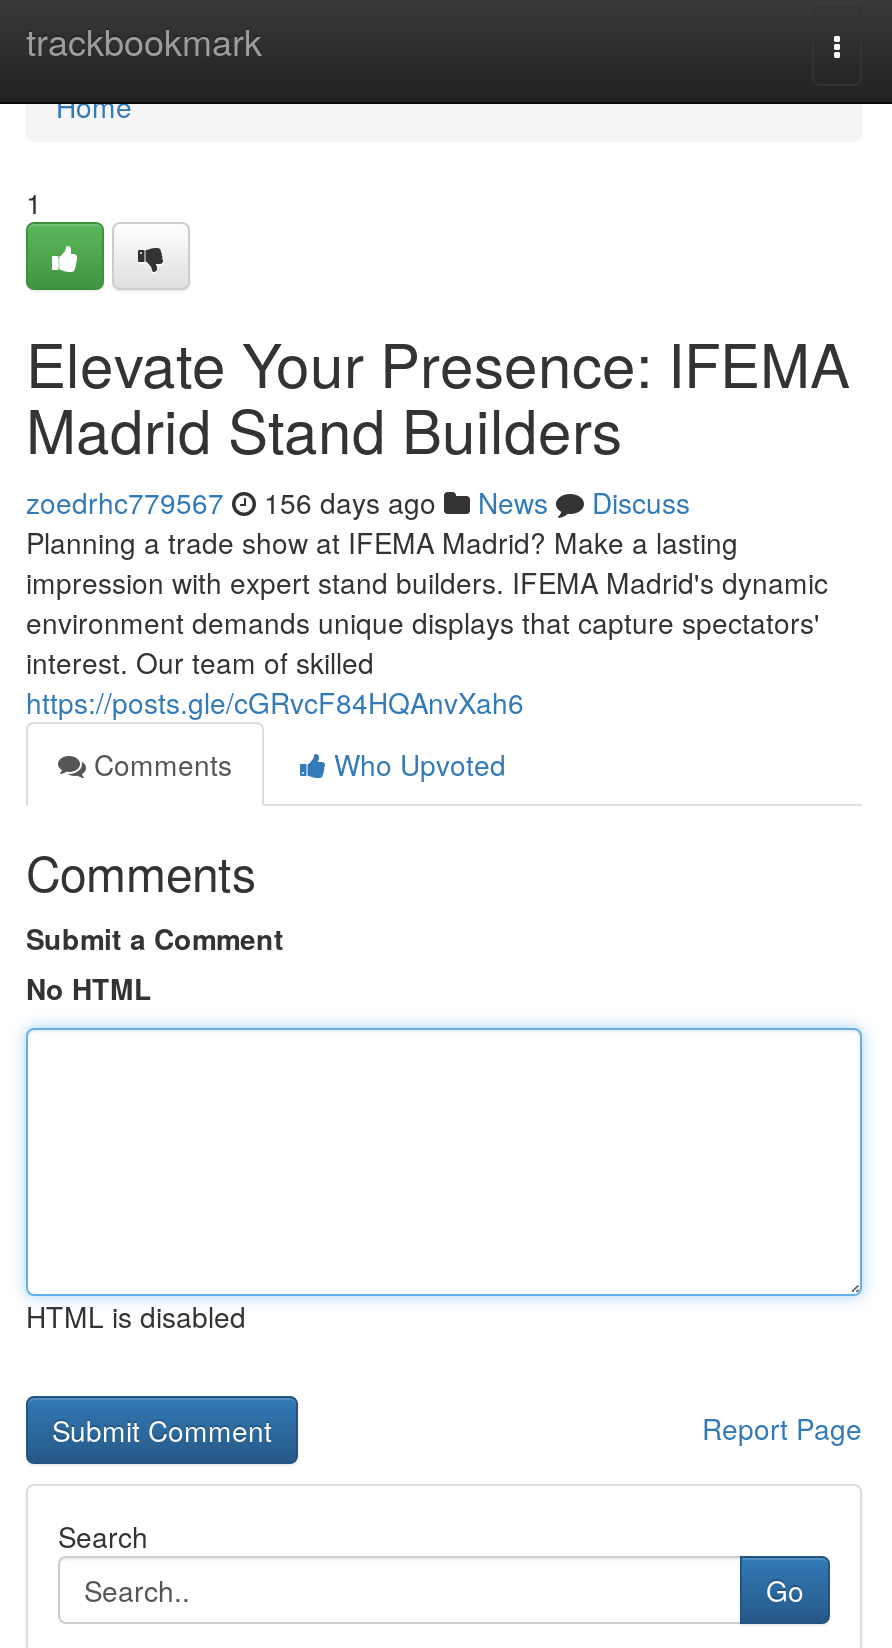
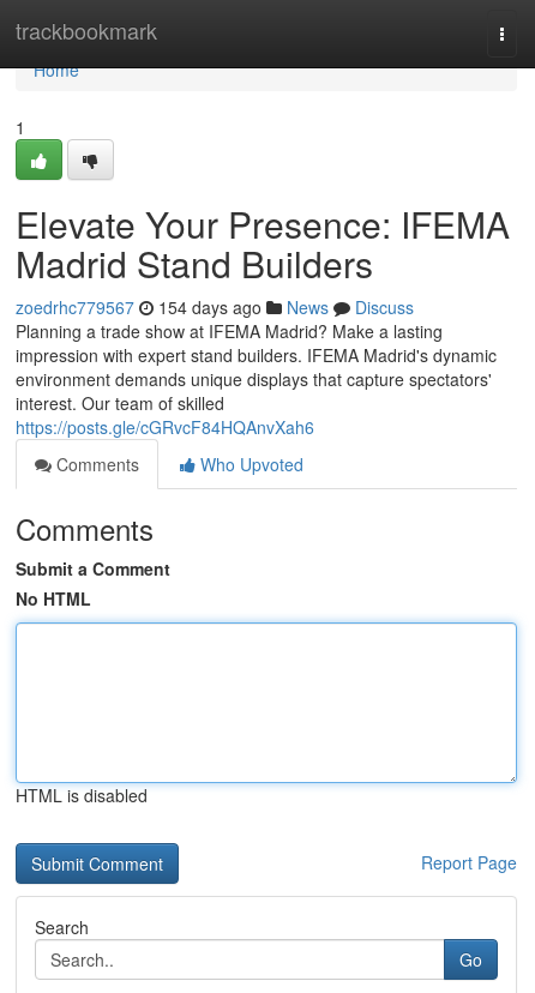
- zoedrhc779567 156 days ago News Discuss
+ zoedrhc779567 154 days ago News Discuss
